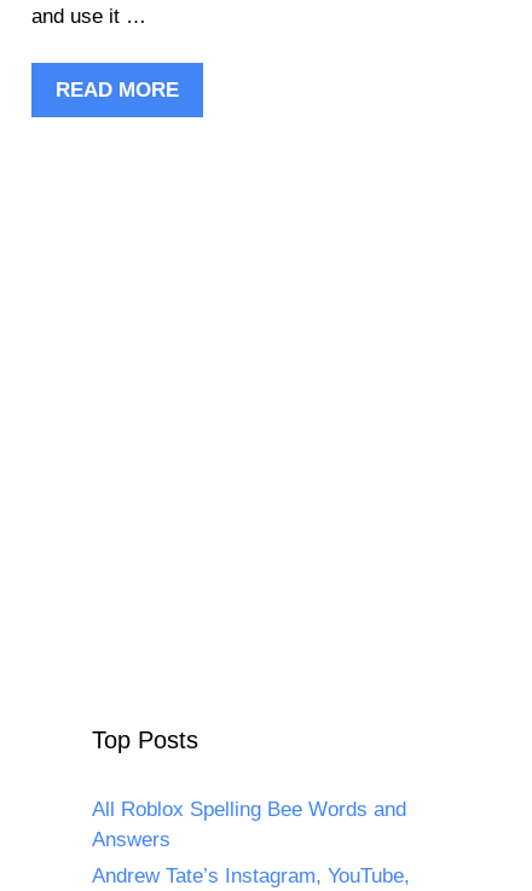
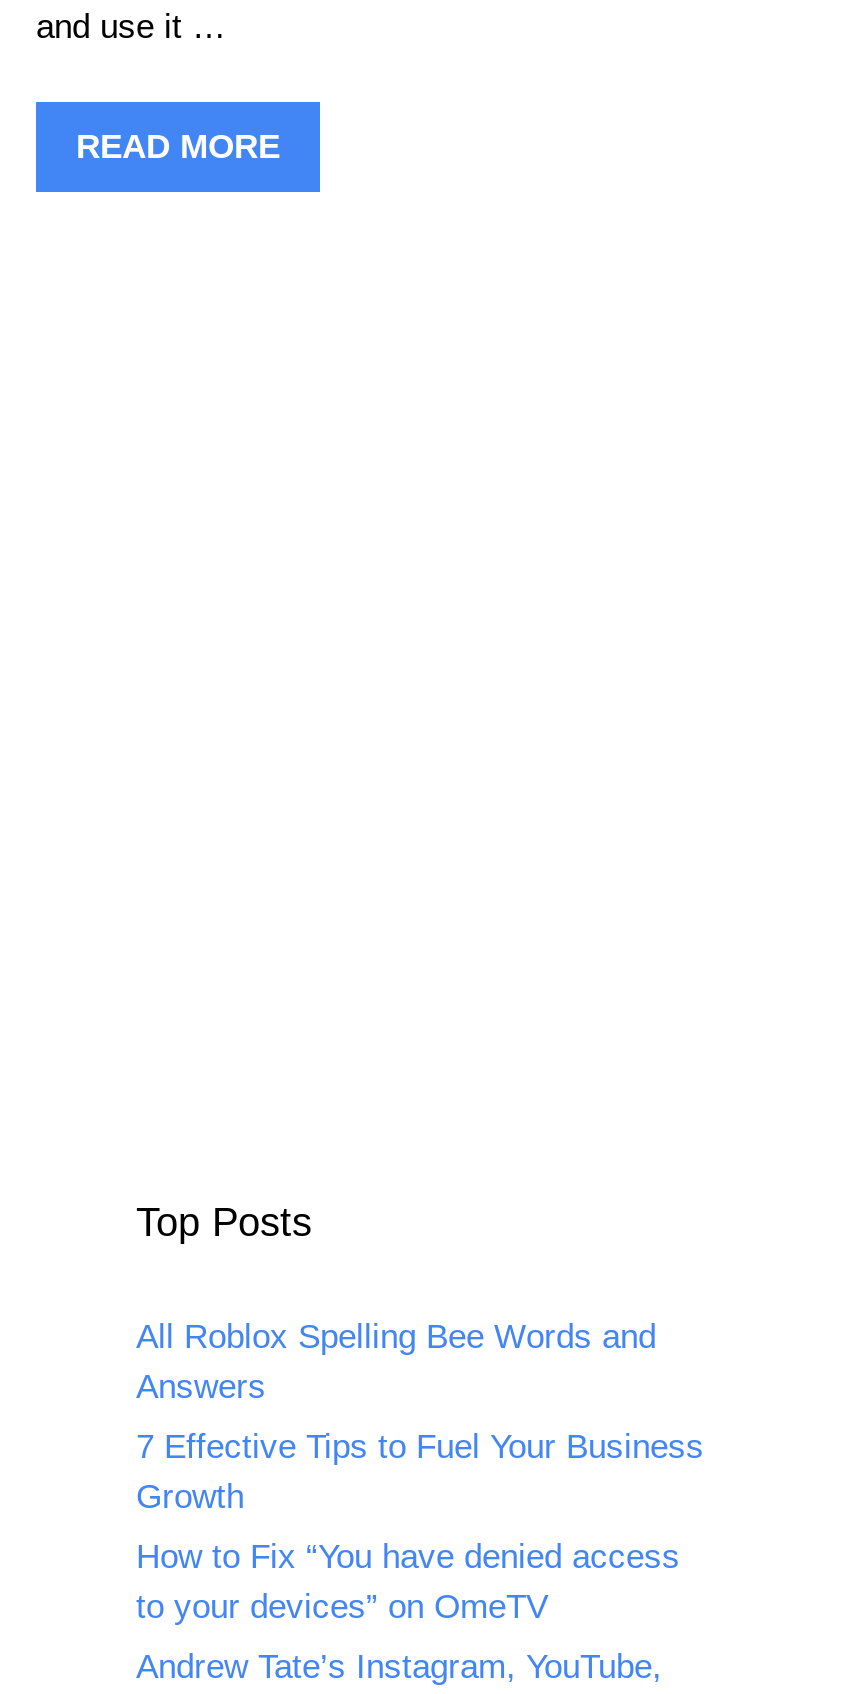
+ 7 Effective Tips to Fuel Your Business
+ Growth
+ How to Fix “You have denied access
+ to your devices” on OmeTV
